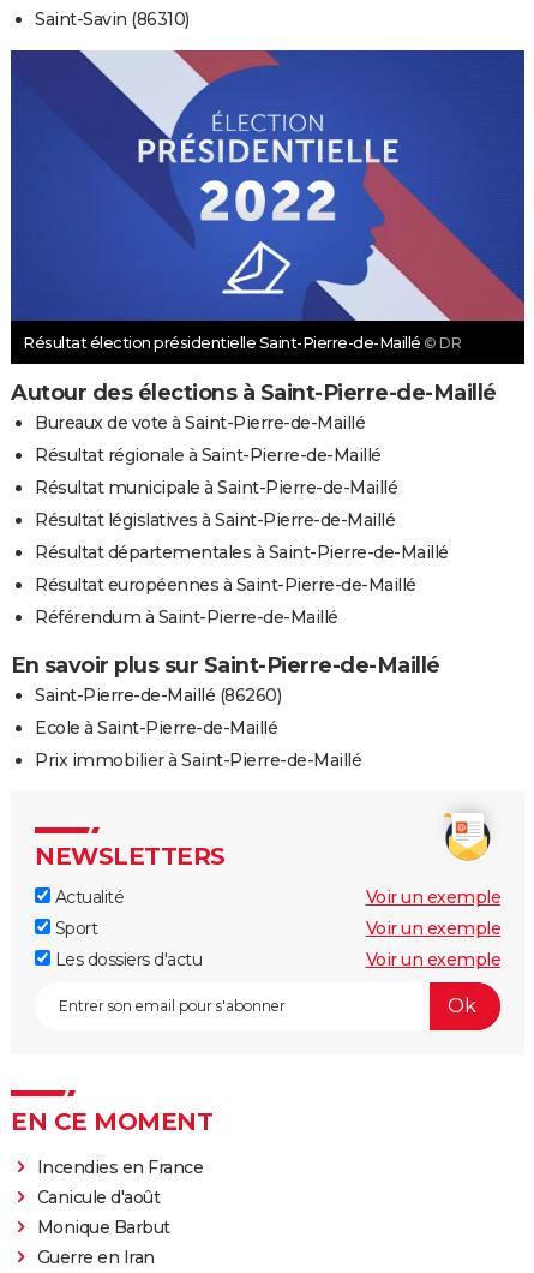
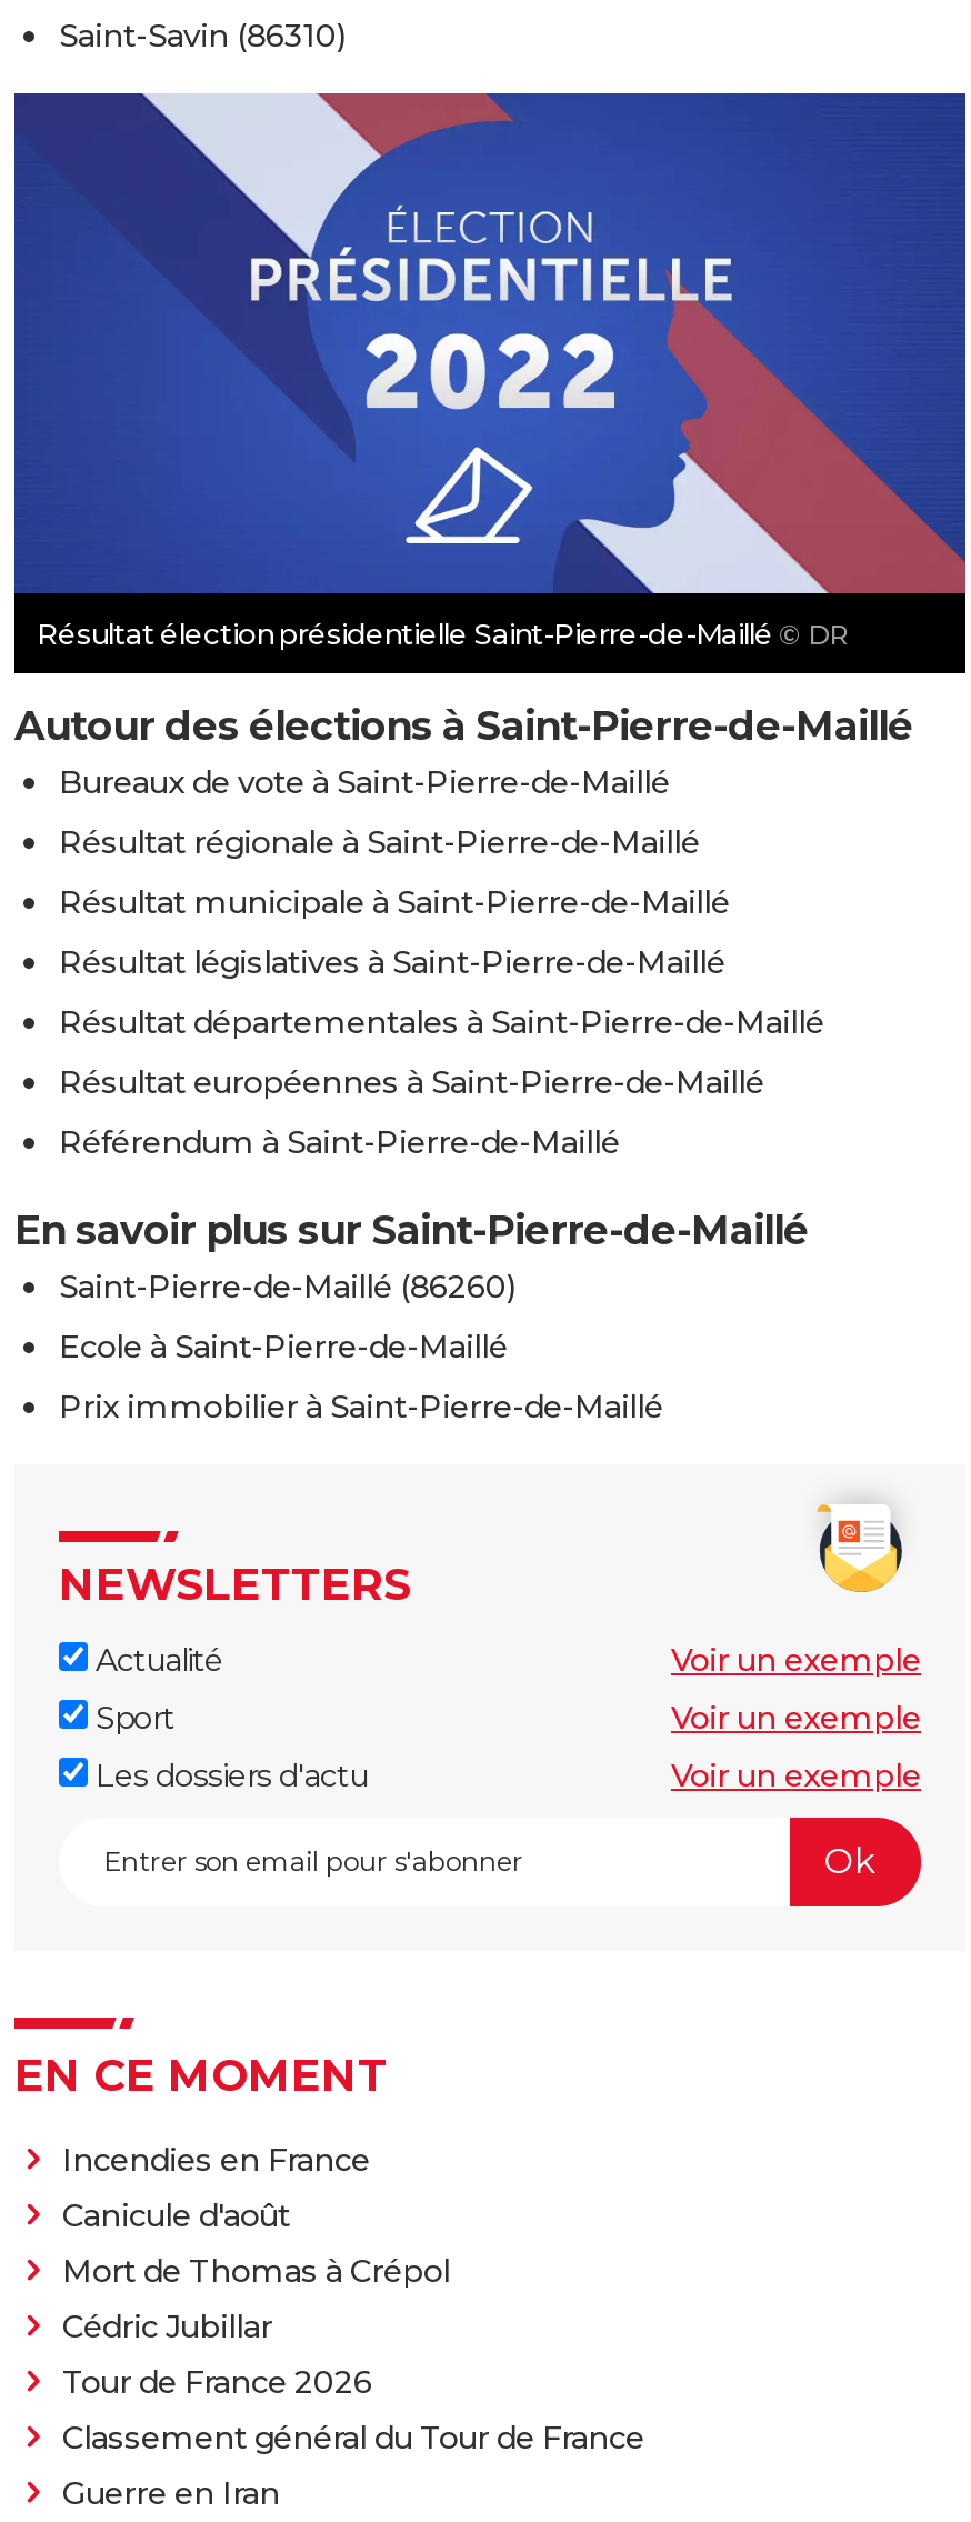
- Monique Barbut
+ Mort de Thomas à Crépol
+ Cédric Jubillar
+ Tour de France 2026
+ Classement général du Tour de France
